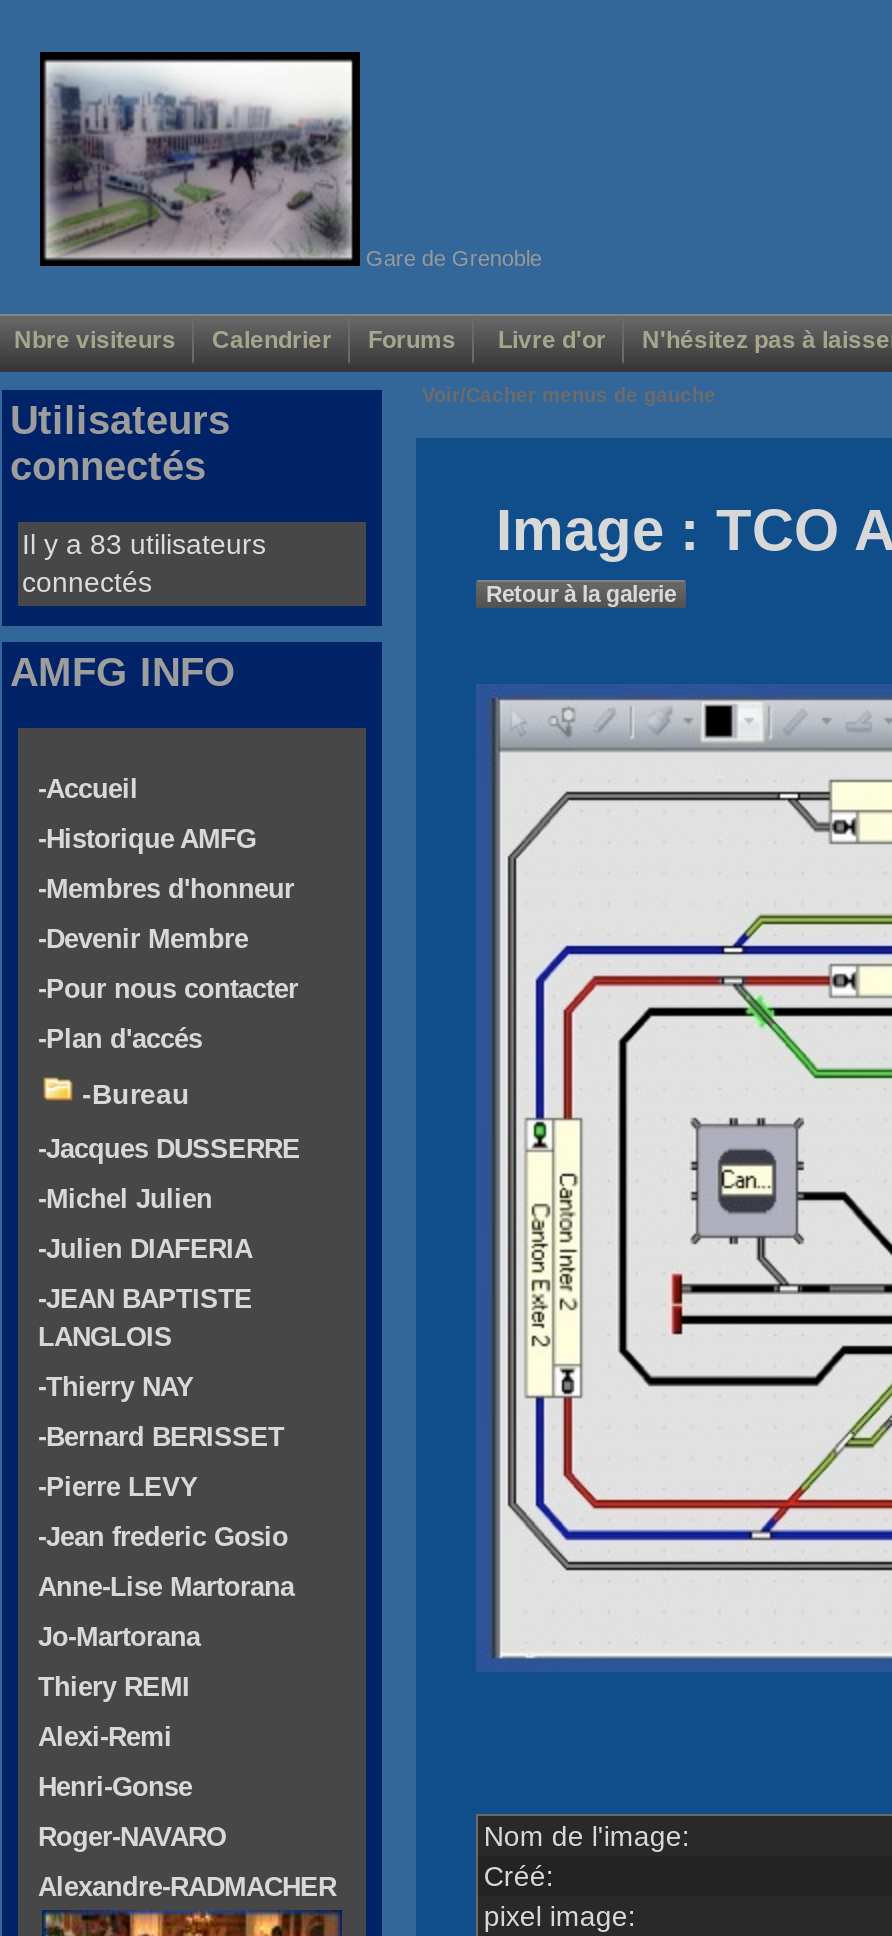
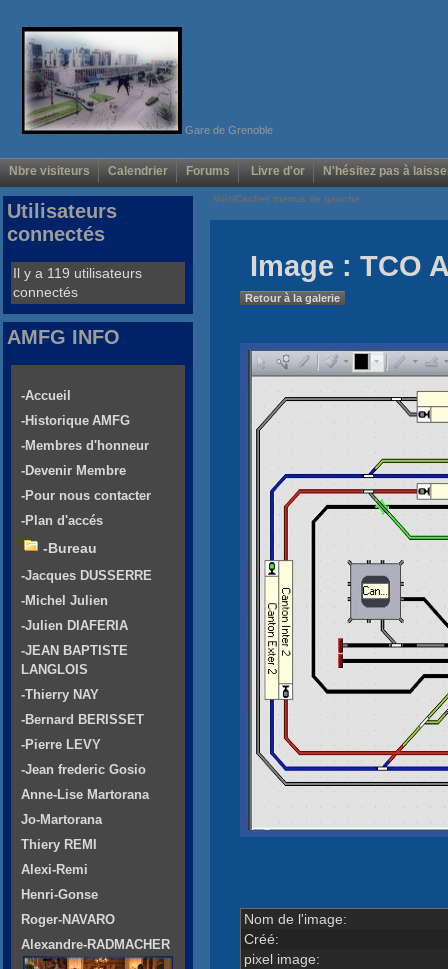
- Il y a 83 utilisateurs
+ Il y a 119 utilisateurs
